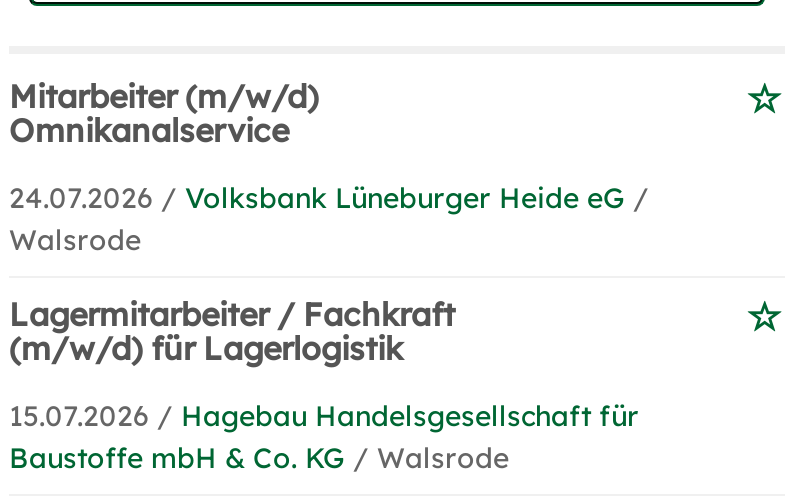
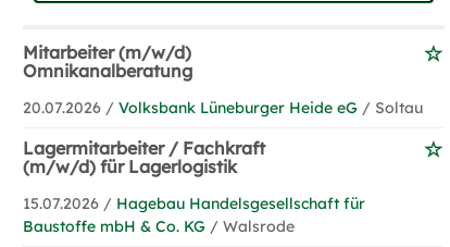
- Omnikanalservice
+ Omnikanalberatung

- 24.07.2026 / Volksbank Lüneburger Heide eG /
- Walsrode
+ 20.07.2026 / Volksbank Lüneburger Heide eG / Soltau
